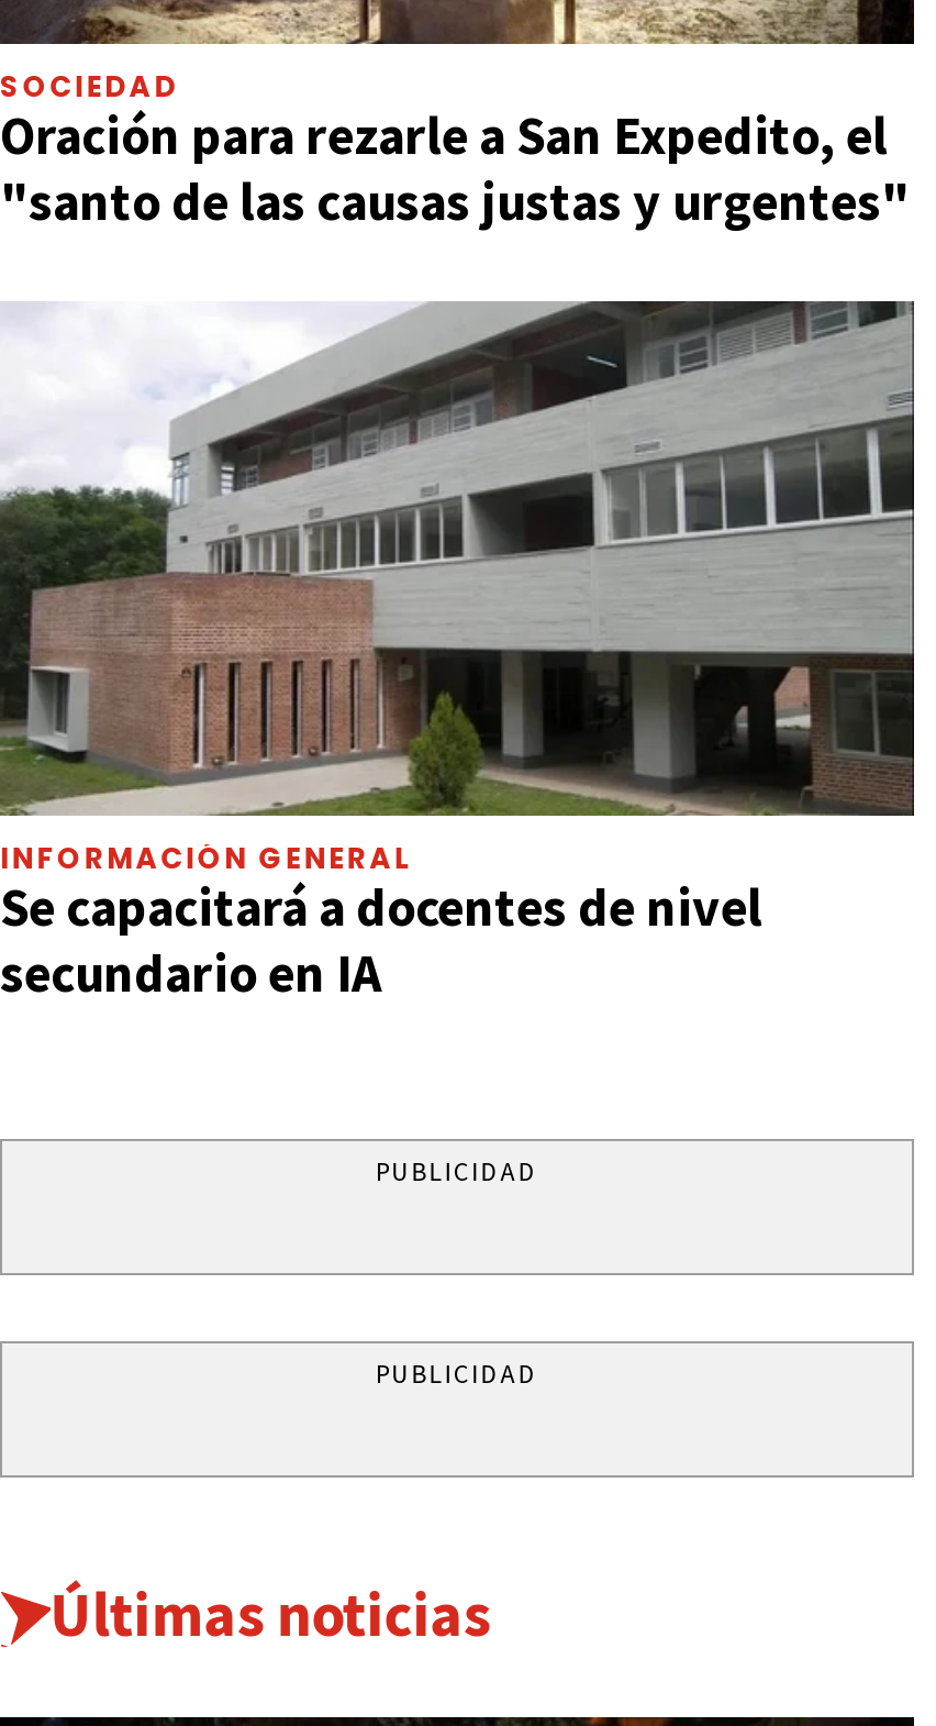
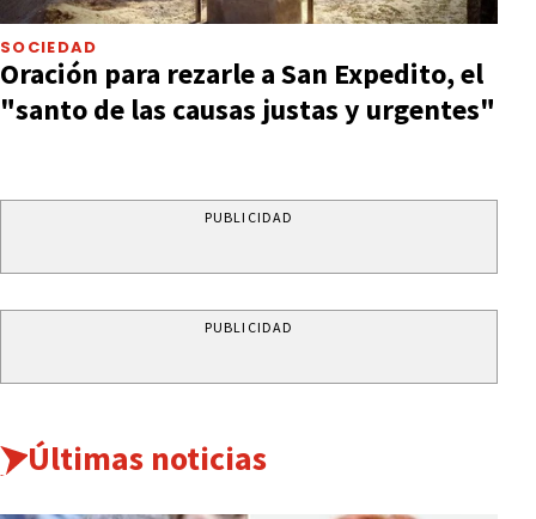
- [image]
- INFORMACIÓN GENERAL
- Se capacitará a docentes de nivel
- secundario en IA
